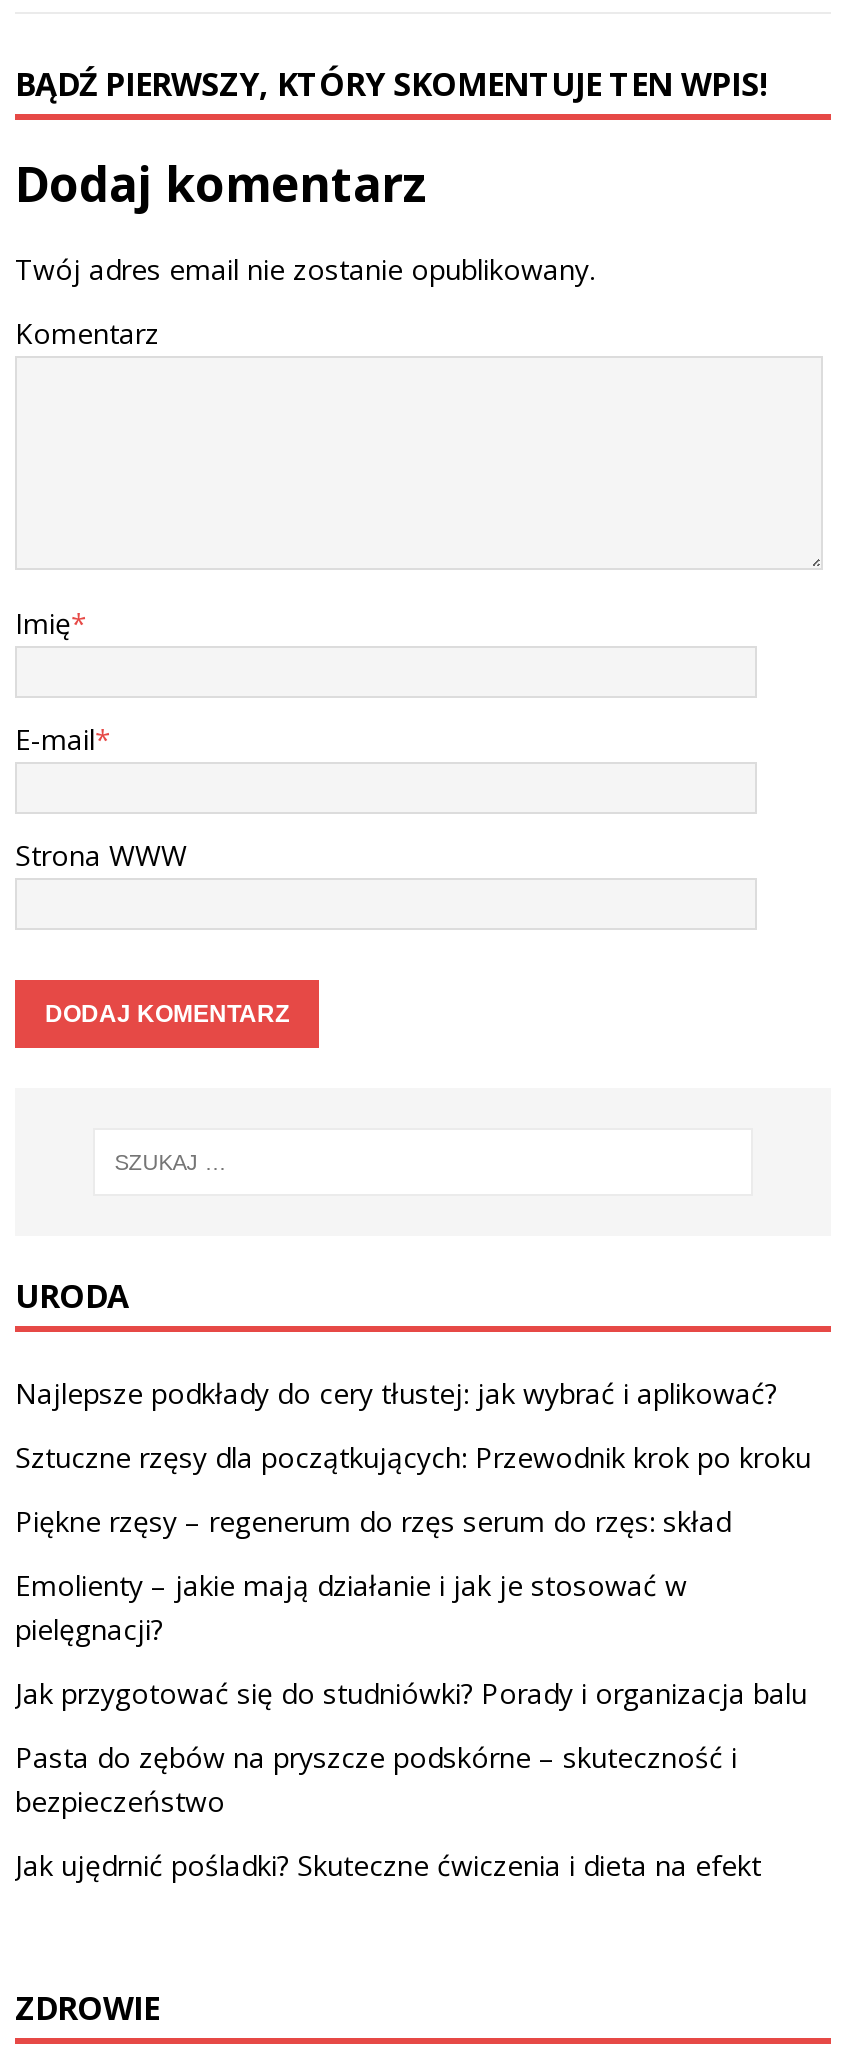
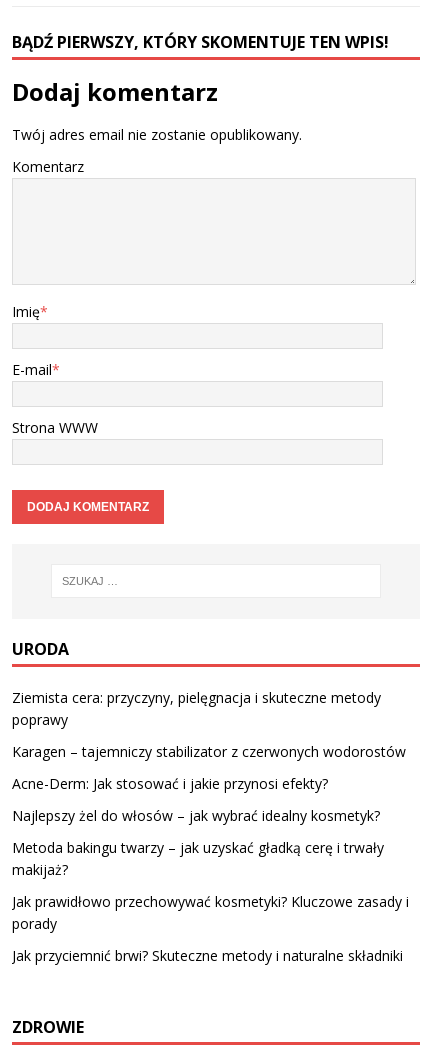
- Najlepsze podkłady do cery tłustej: jak wybrać i aplikować?
+ Ziemista cera: przyczyny, pielęgnacja i skuteczne metody
+ poprawy

- Sztuczne rzęsy dla początkujących: Przewodnik krok po kroku
+ Karagen – tajemniczy stabilizator z czerwonych wodorostów

- Piękne rzęsy – regenerum do rzęs serum do rzęs: skład
+ Acne-Derm: Jak stosować i jakie przynosi efekty?

- Emolienty – jakie mają działanie i jak je stosować w
- pielęgnacji?
+ Najlepszy żel do włosów – jak wybrać idealny kosmetyk?

- Jak przygotować się do studniówki? Porady i organizacja balu
+ Metoda bakingu twarzy – jak uzyskać gładką cerę i trwały
+ makijaż?

- Pasta do zębów na pryszcze podskórne – skuteczność i
- bezpieczeństwo
+ Jak prawidłowo przechowywać kosmetyki? Kluczowe zasady i
+ porady

- Jak ujędrnić pośladki? Skuteczne ćwiczenia i dieta na efekt
+ Jak przyciemnić brwi? Skuteczne metody i naturalne składniki
